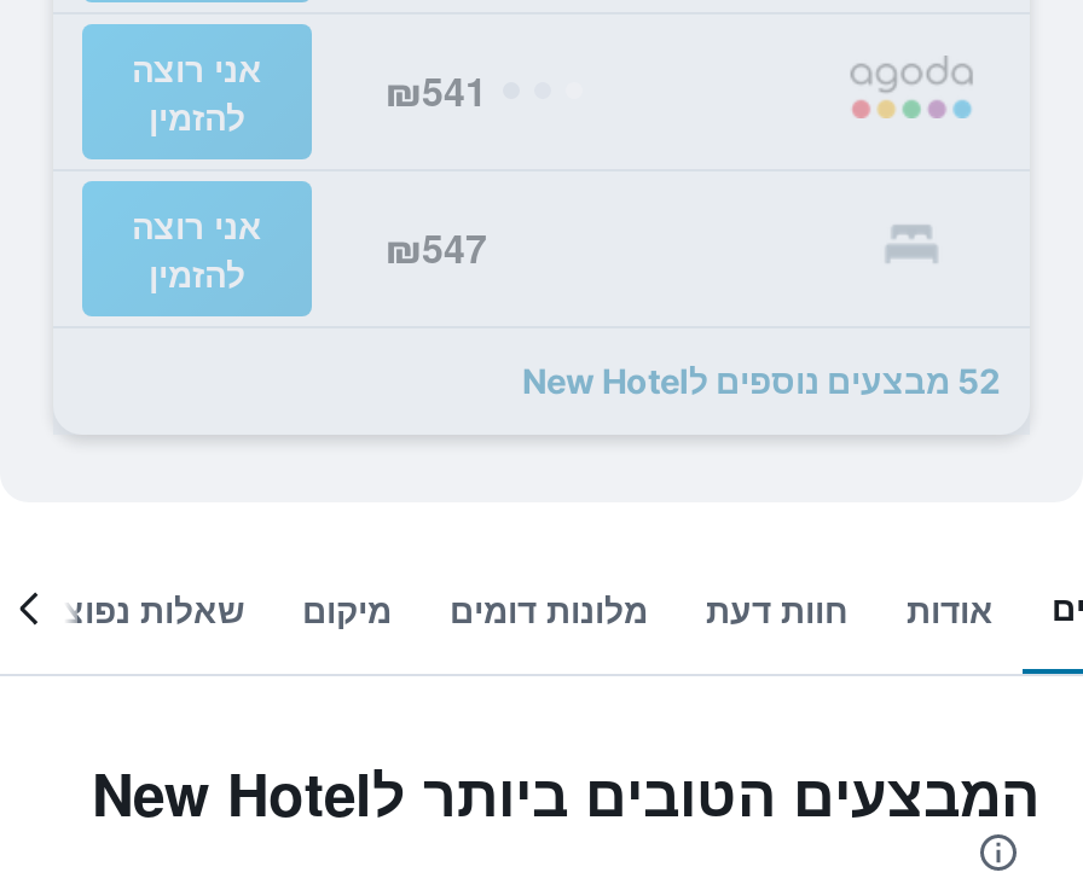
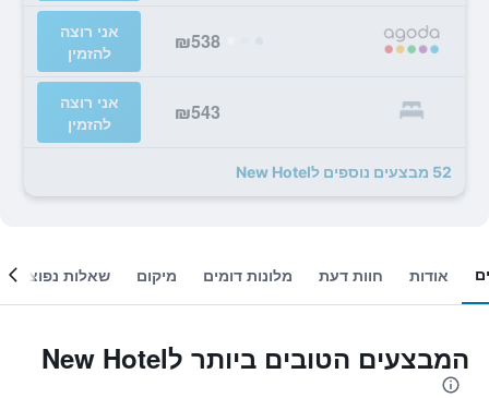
- ₪541
+ ₪538

- ₪547
+ ₪543
